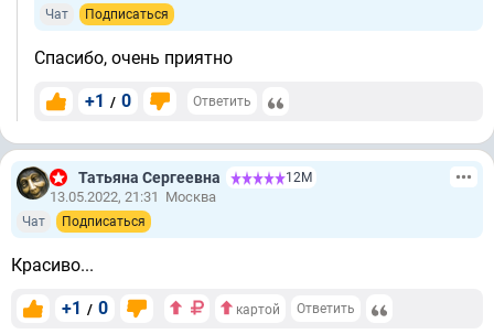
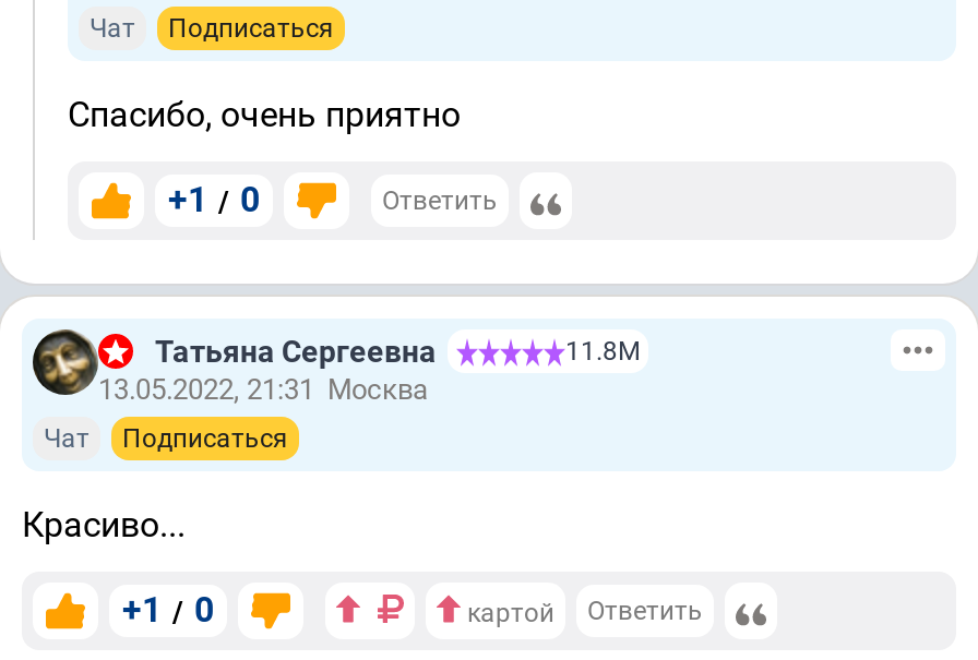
- 12М
+ 11.8М
